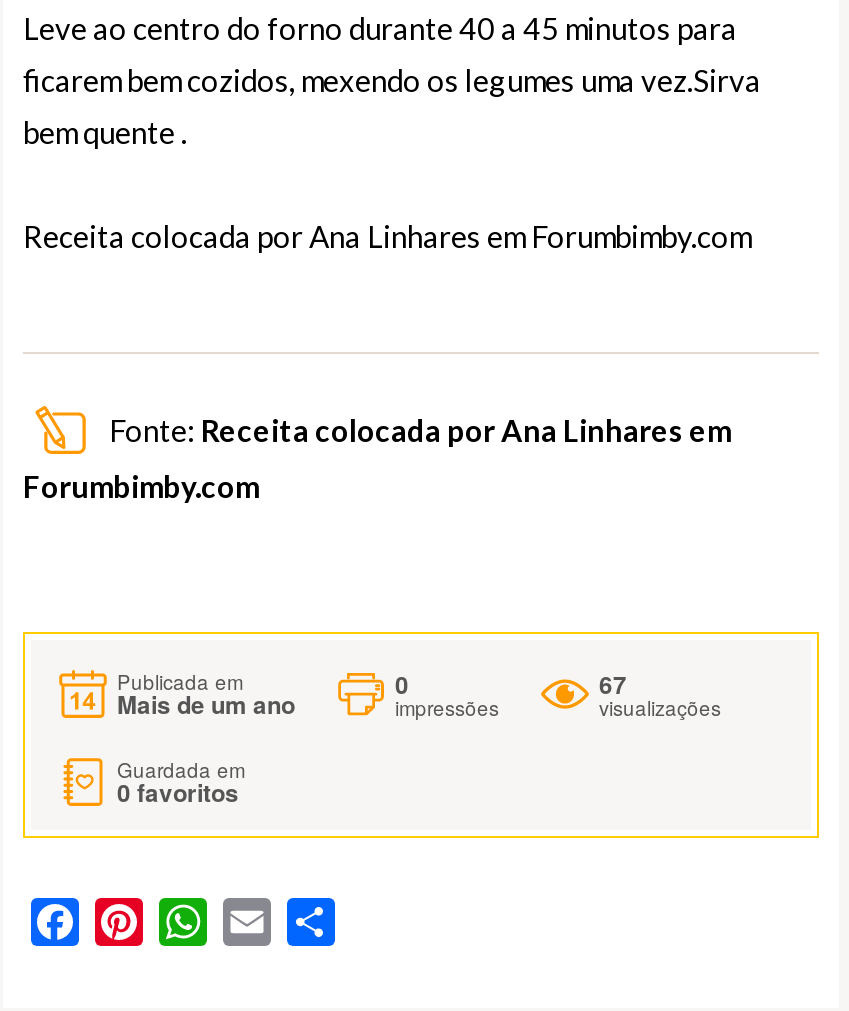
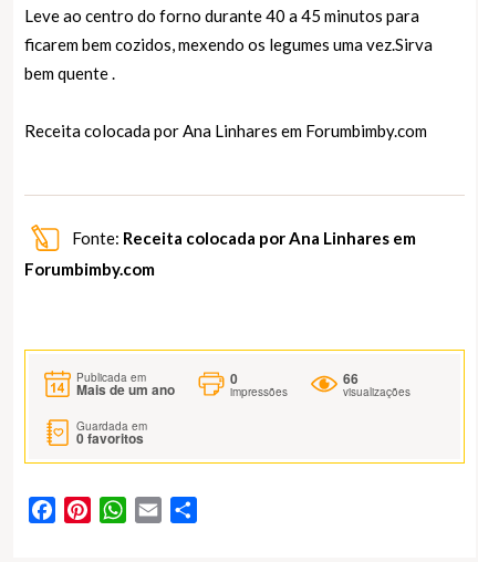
- 67
+ 66
